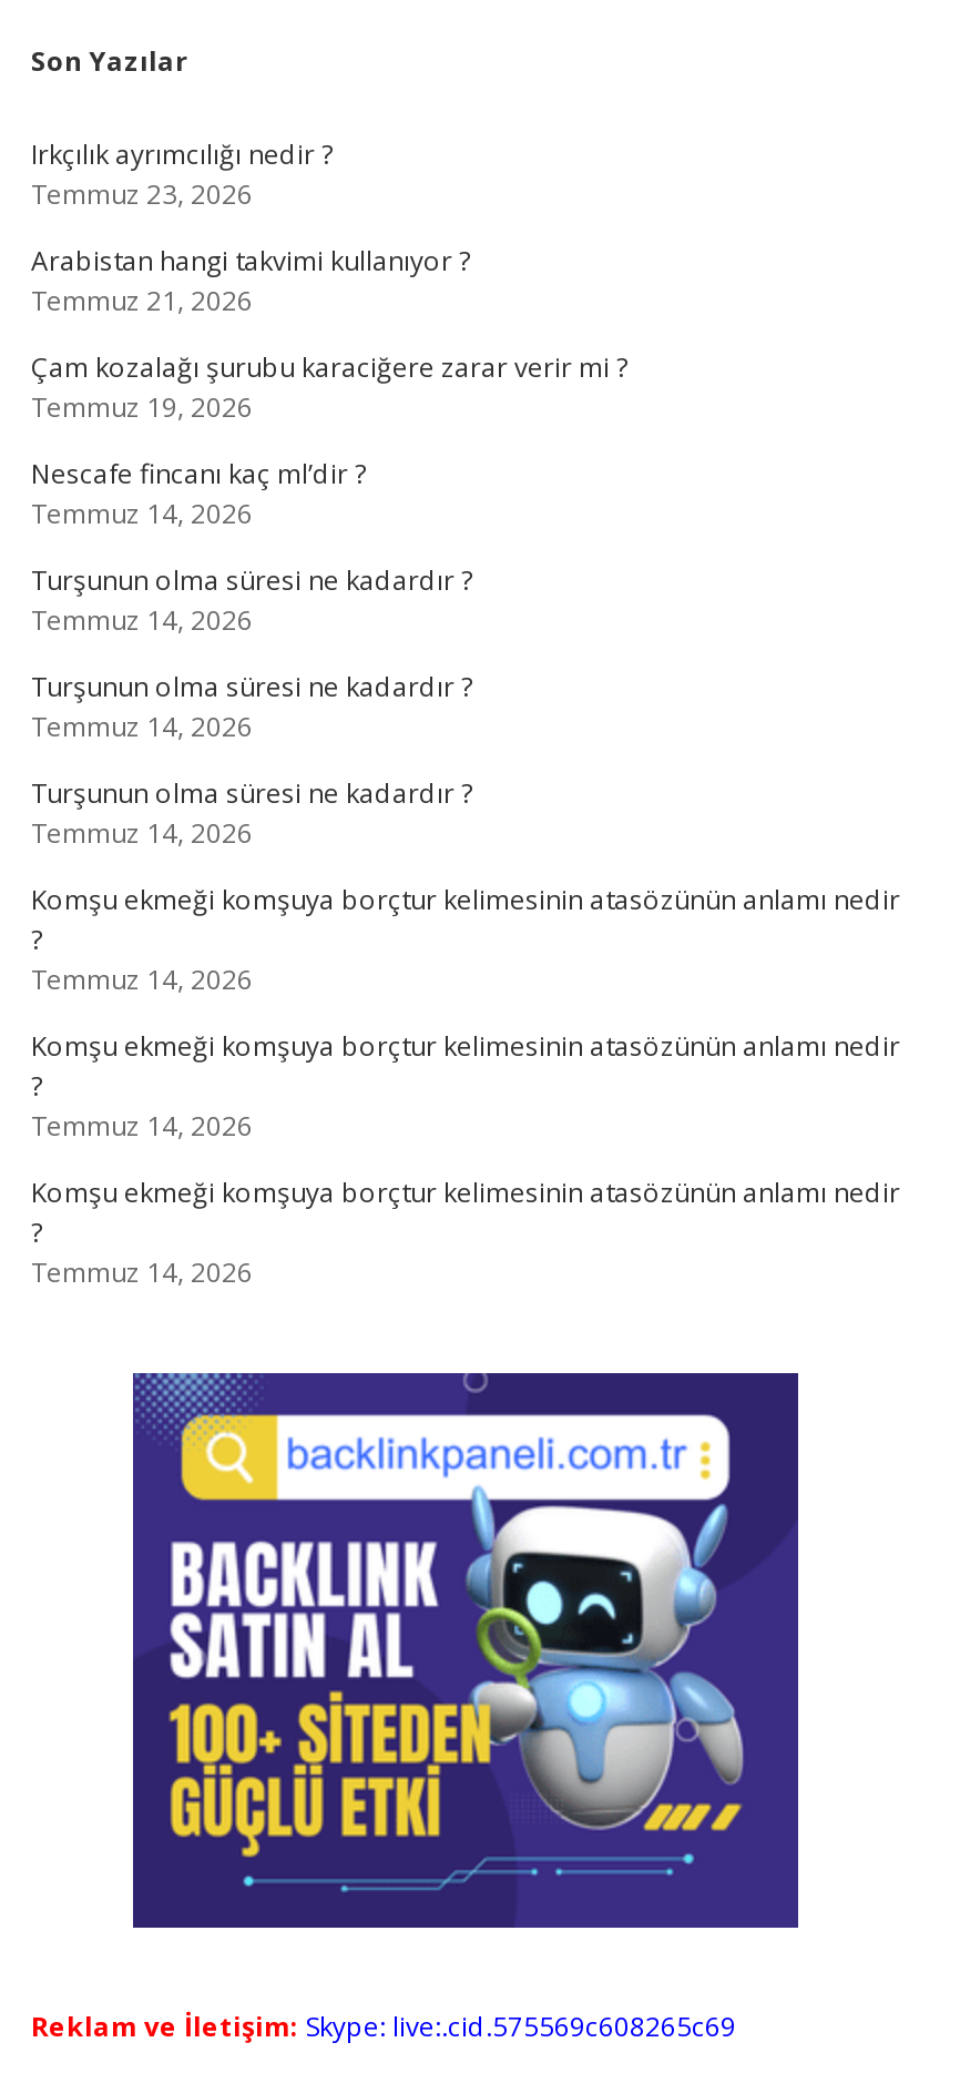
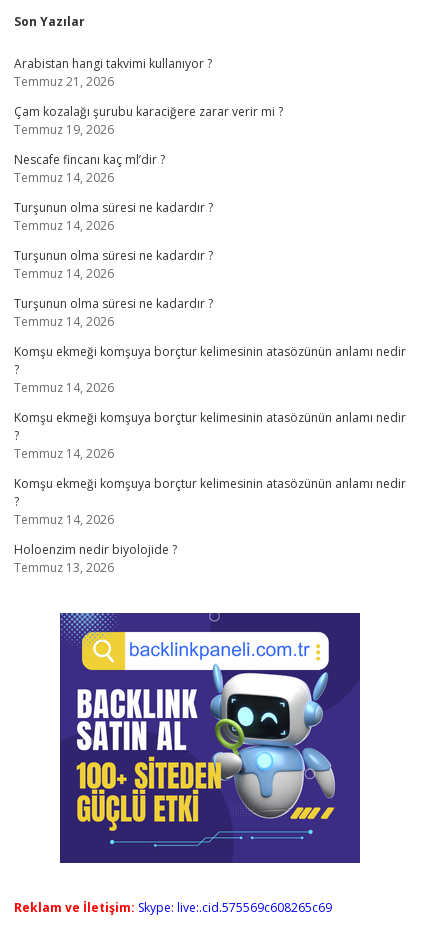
- Irkçılık ayrımcılığı nedir ?
- Temmuz 23, 2026

moved up: Arabistan hangi takvimi kullanıyor ? | Temmuz 21, 2026 | Çam kozalağı şurubu karaciğere zarar verir mi ? | ... | Komşu ekmeği komşuya borçtur kelimesinin atasözünün anlamı nedir | Temmuz 14, 2026

+ Holoenzim nedir biyolojide ?
+ Temmuz 13, 2026
